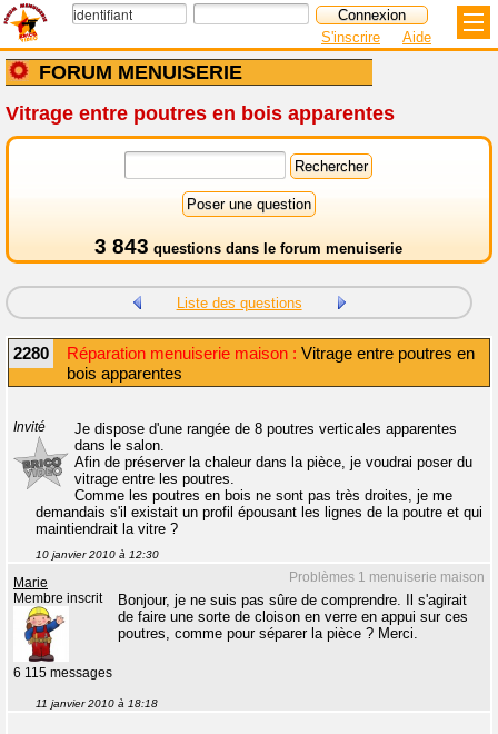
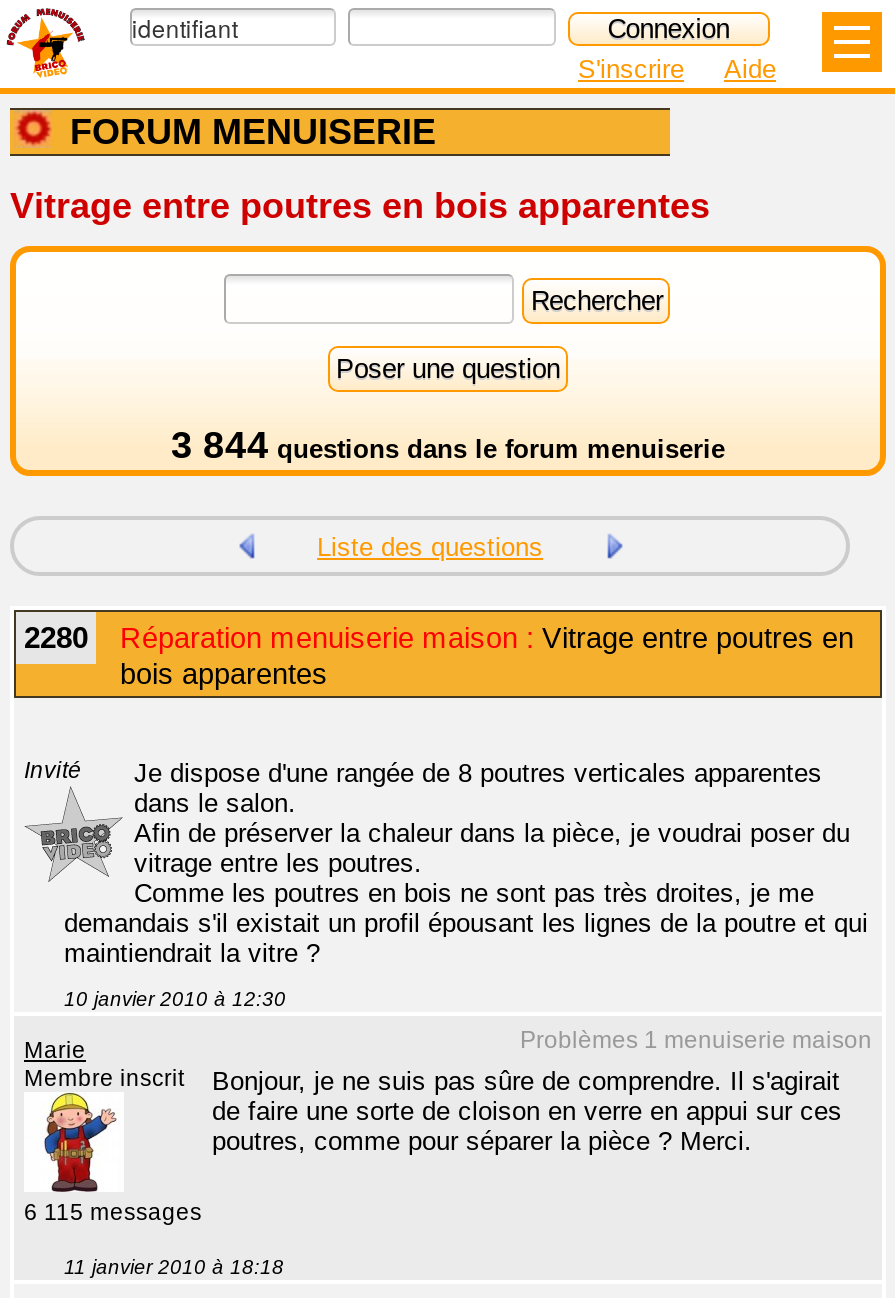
- 3 843 questions dans le forum menuiserie
+ 3 844 questions dans le forum menuiserie
